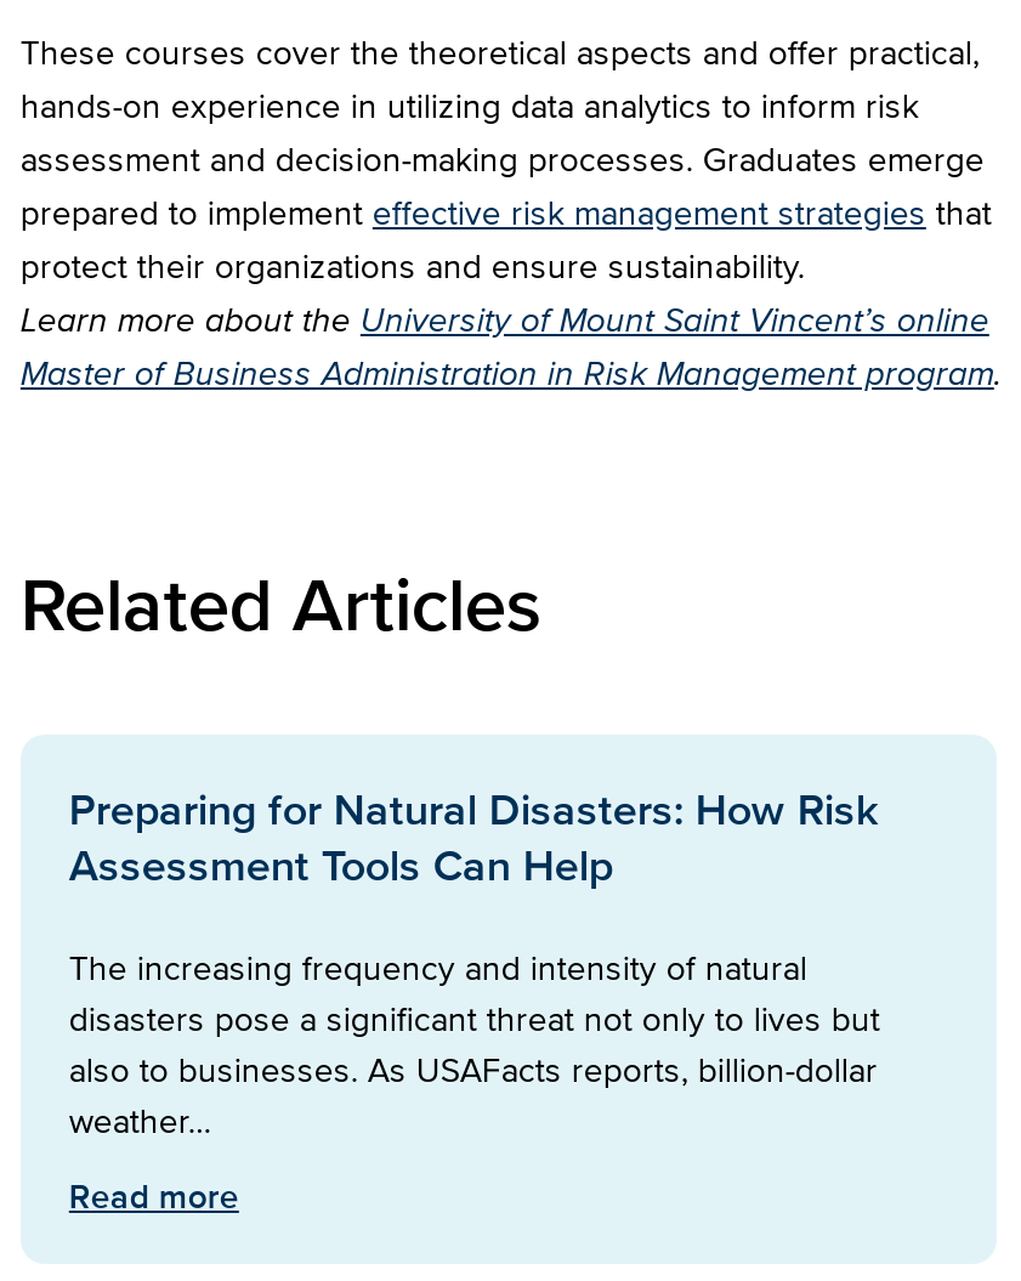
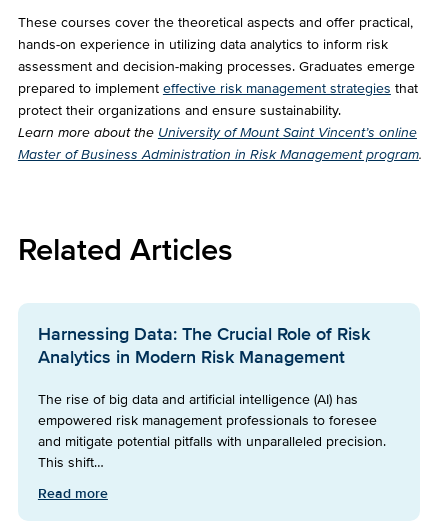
- Preparing for Natural Disasters: How Risk
- Assessment Tools Can Help
+ Harnessing Data: The Crucial Role of Risk
+ Analytics in Modern Risk Management

- The increasing frequency and intensity of natural
- disasters pose a significant threat not only to lives but
- also to businesses. As USAFacts reports, billion-dollar
- weather…
+ The rise of big data and artificial intelligence (AI) has
+ empowered risk management professionals to foresee
+ and mitigate potential pitfalls with unparalleled precision.
+ This shift…
